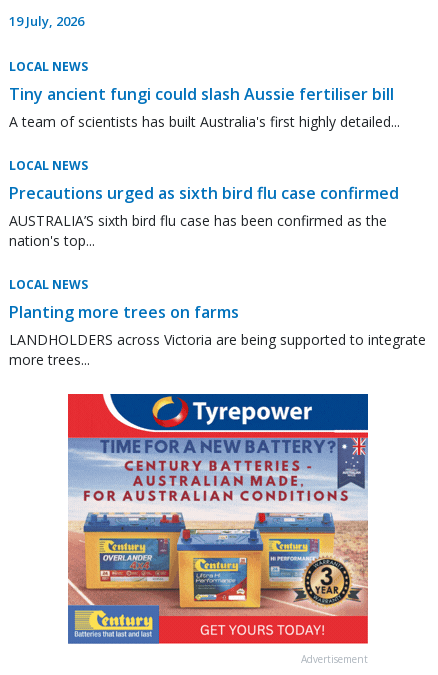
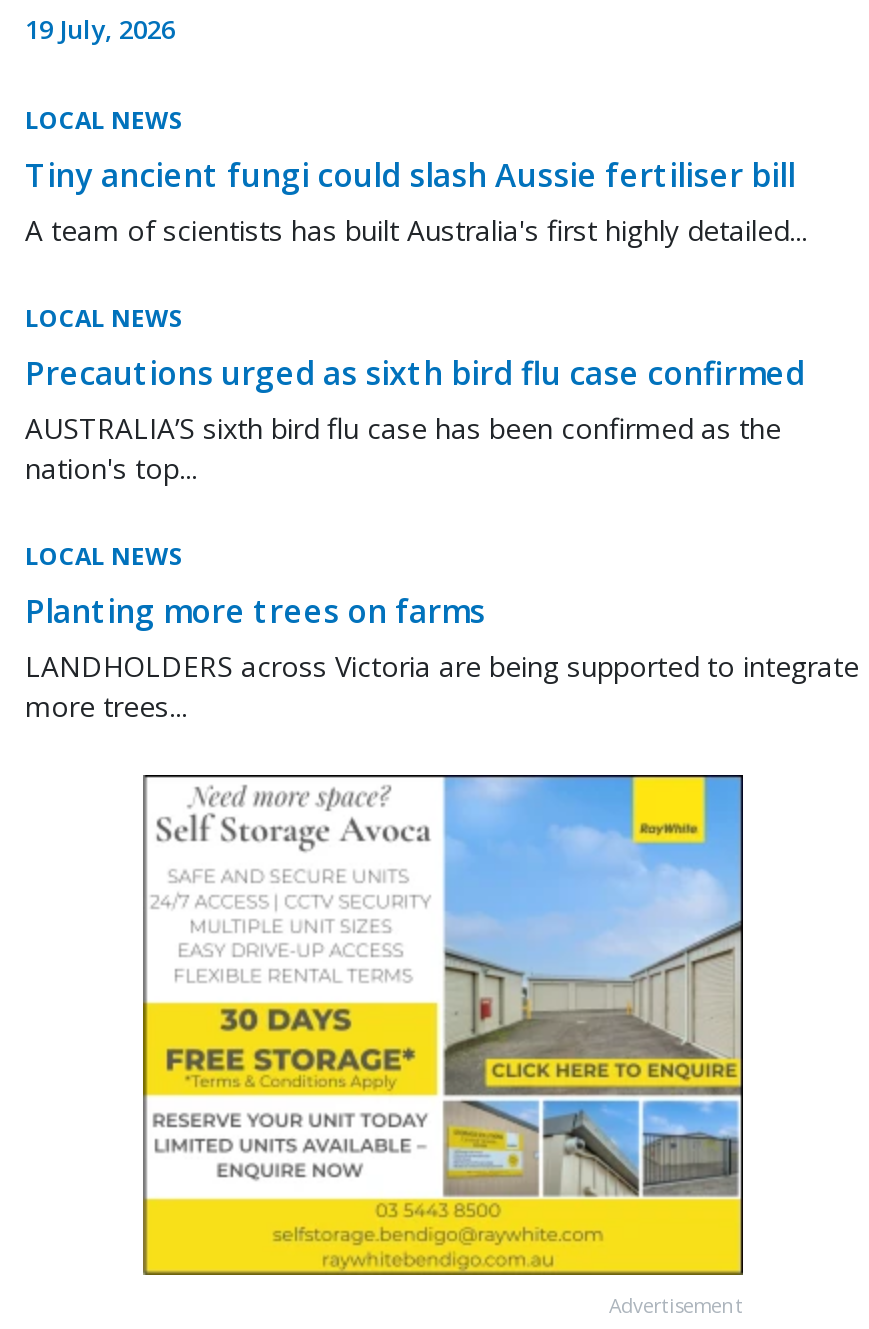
- [image]
+ [image]
